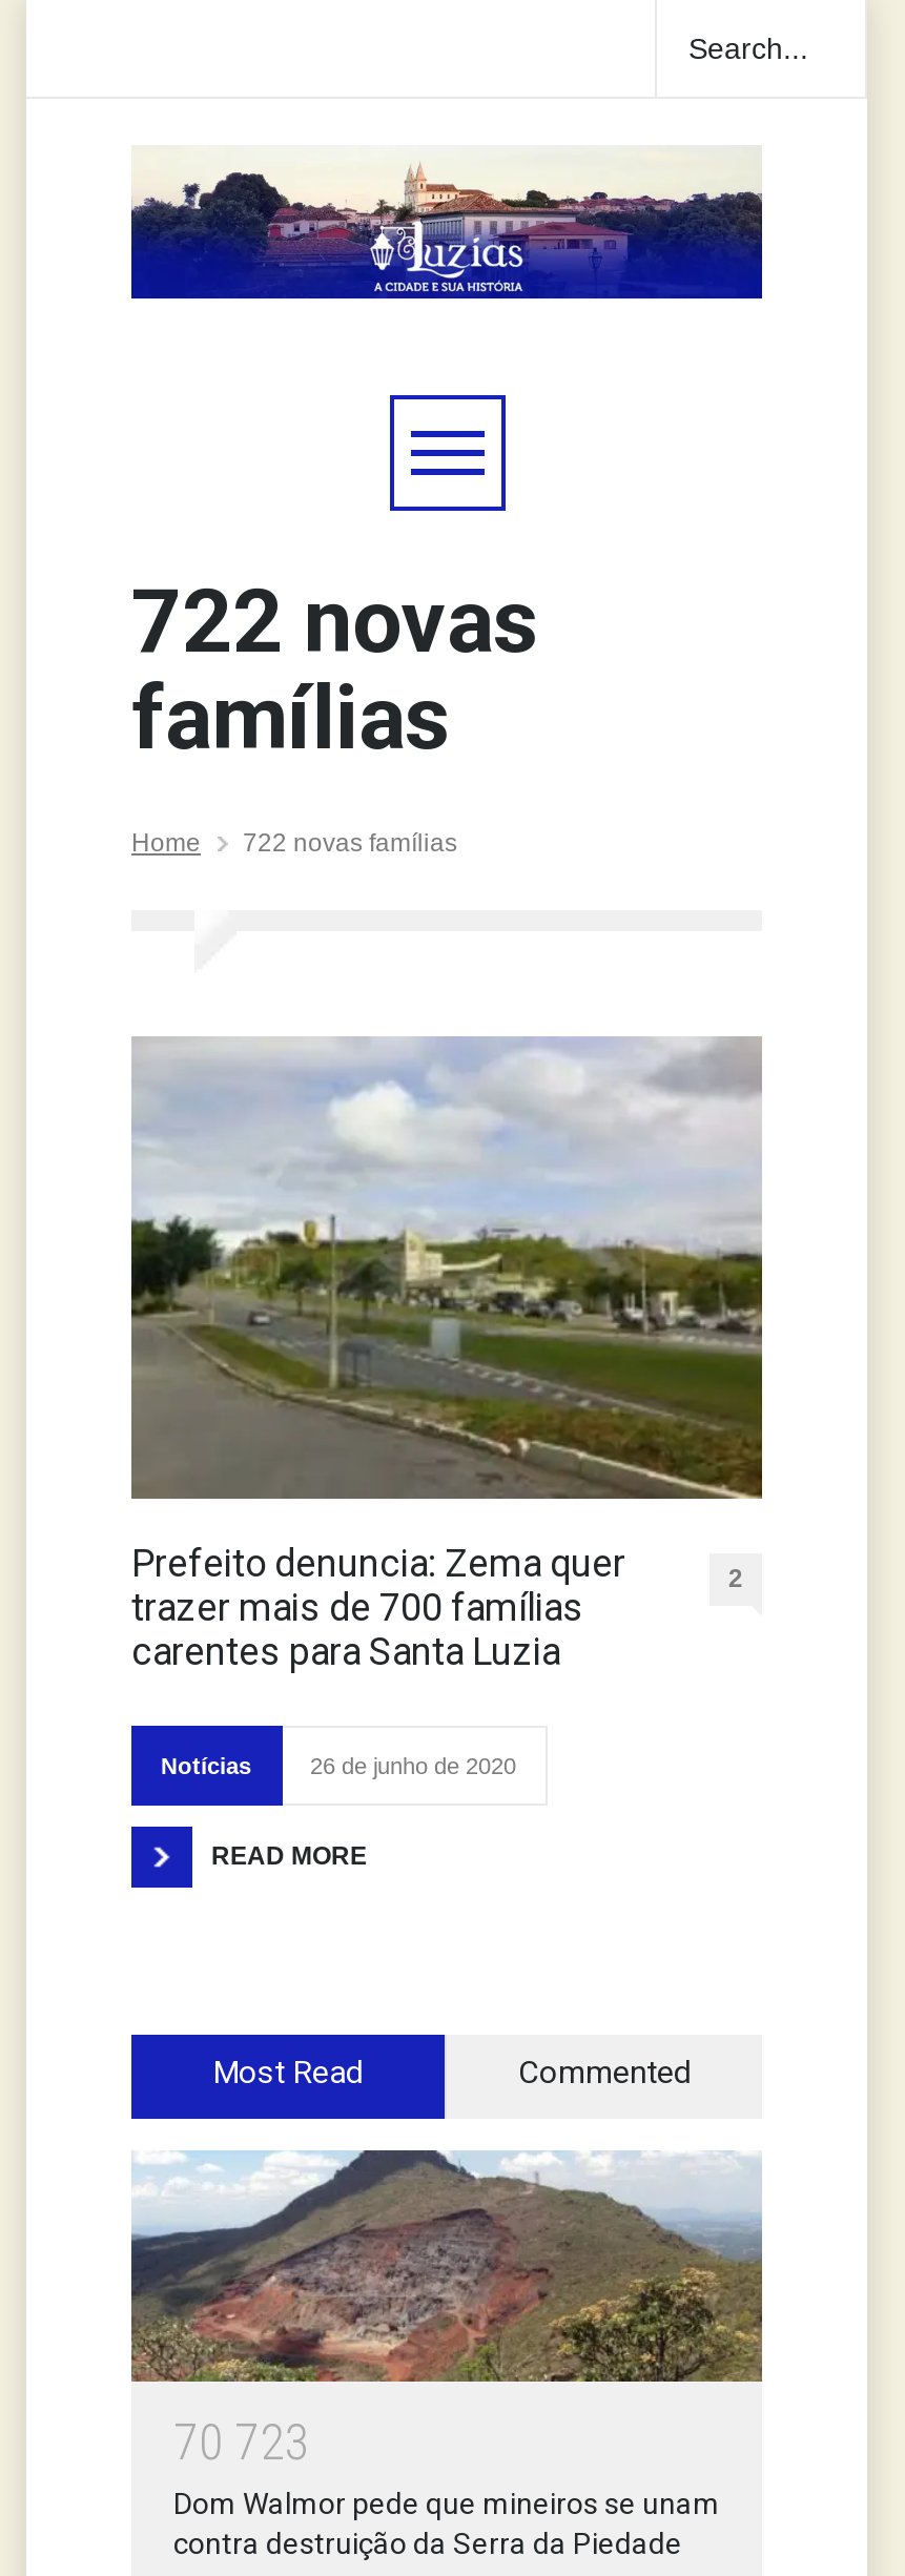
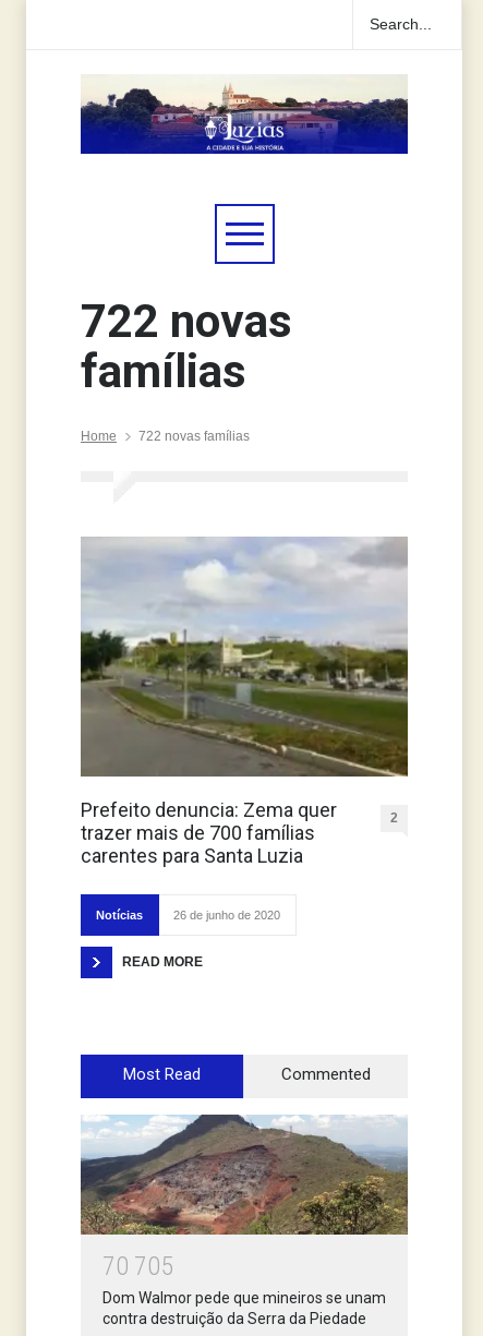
- 70 723
+ 70 705
